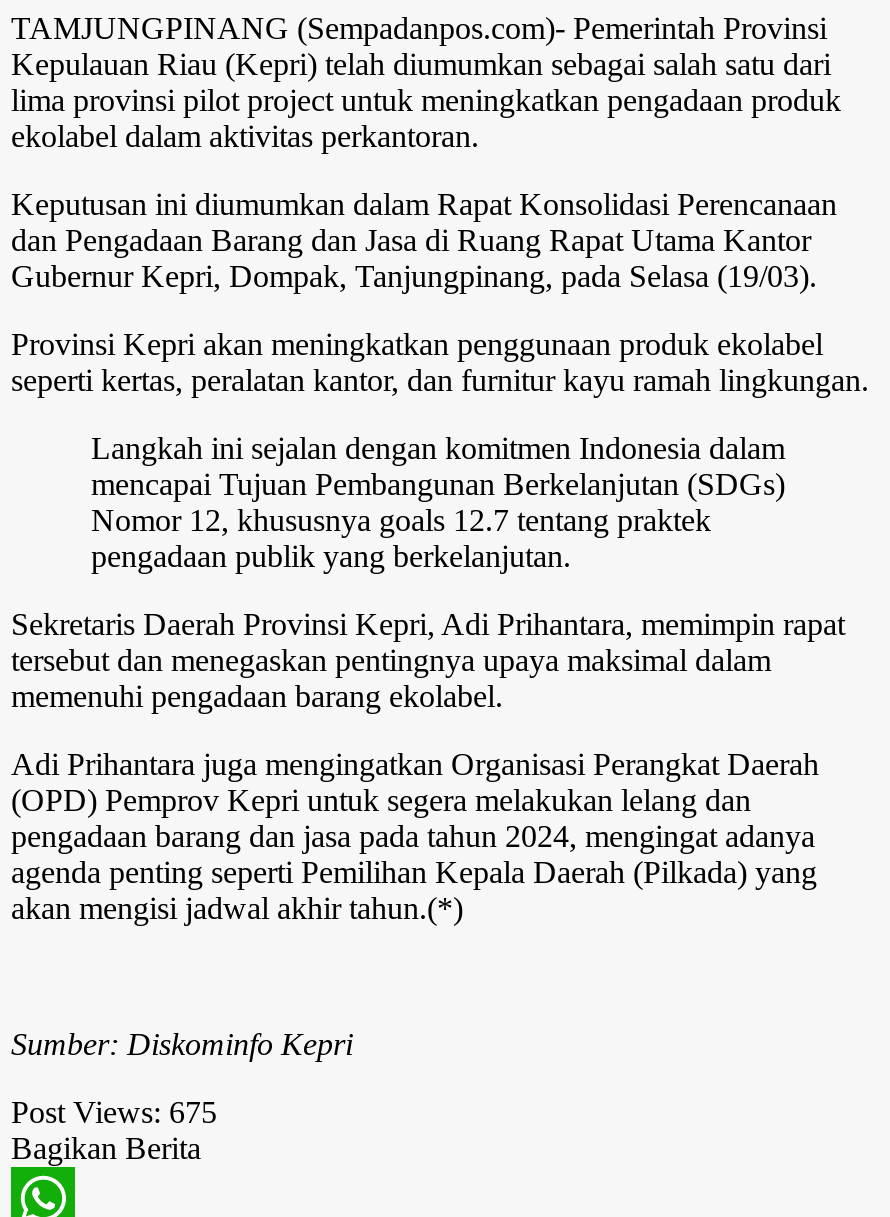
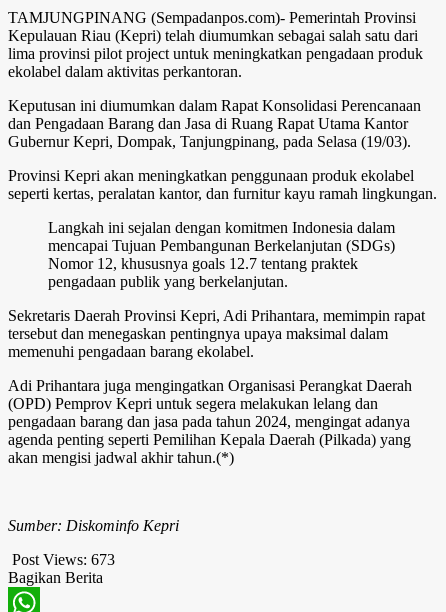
- Post Views: 675
+ Post Views: 673
